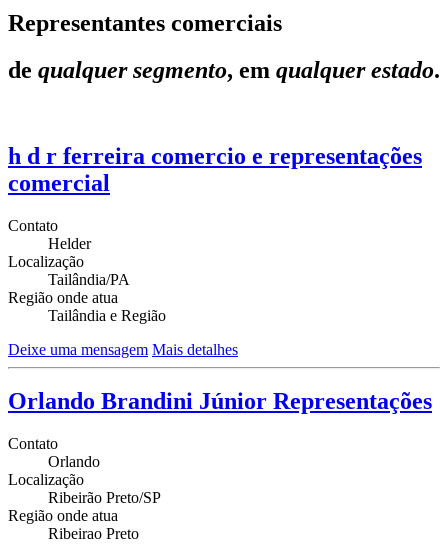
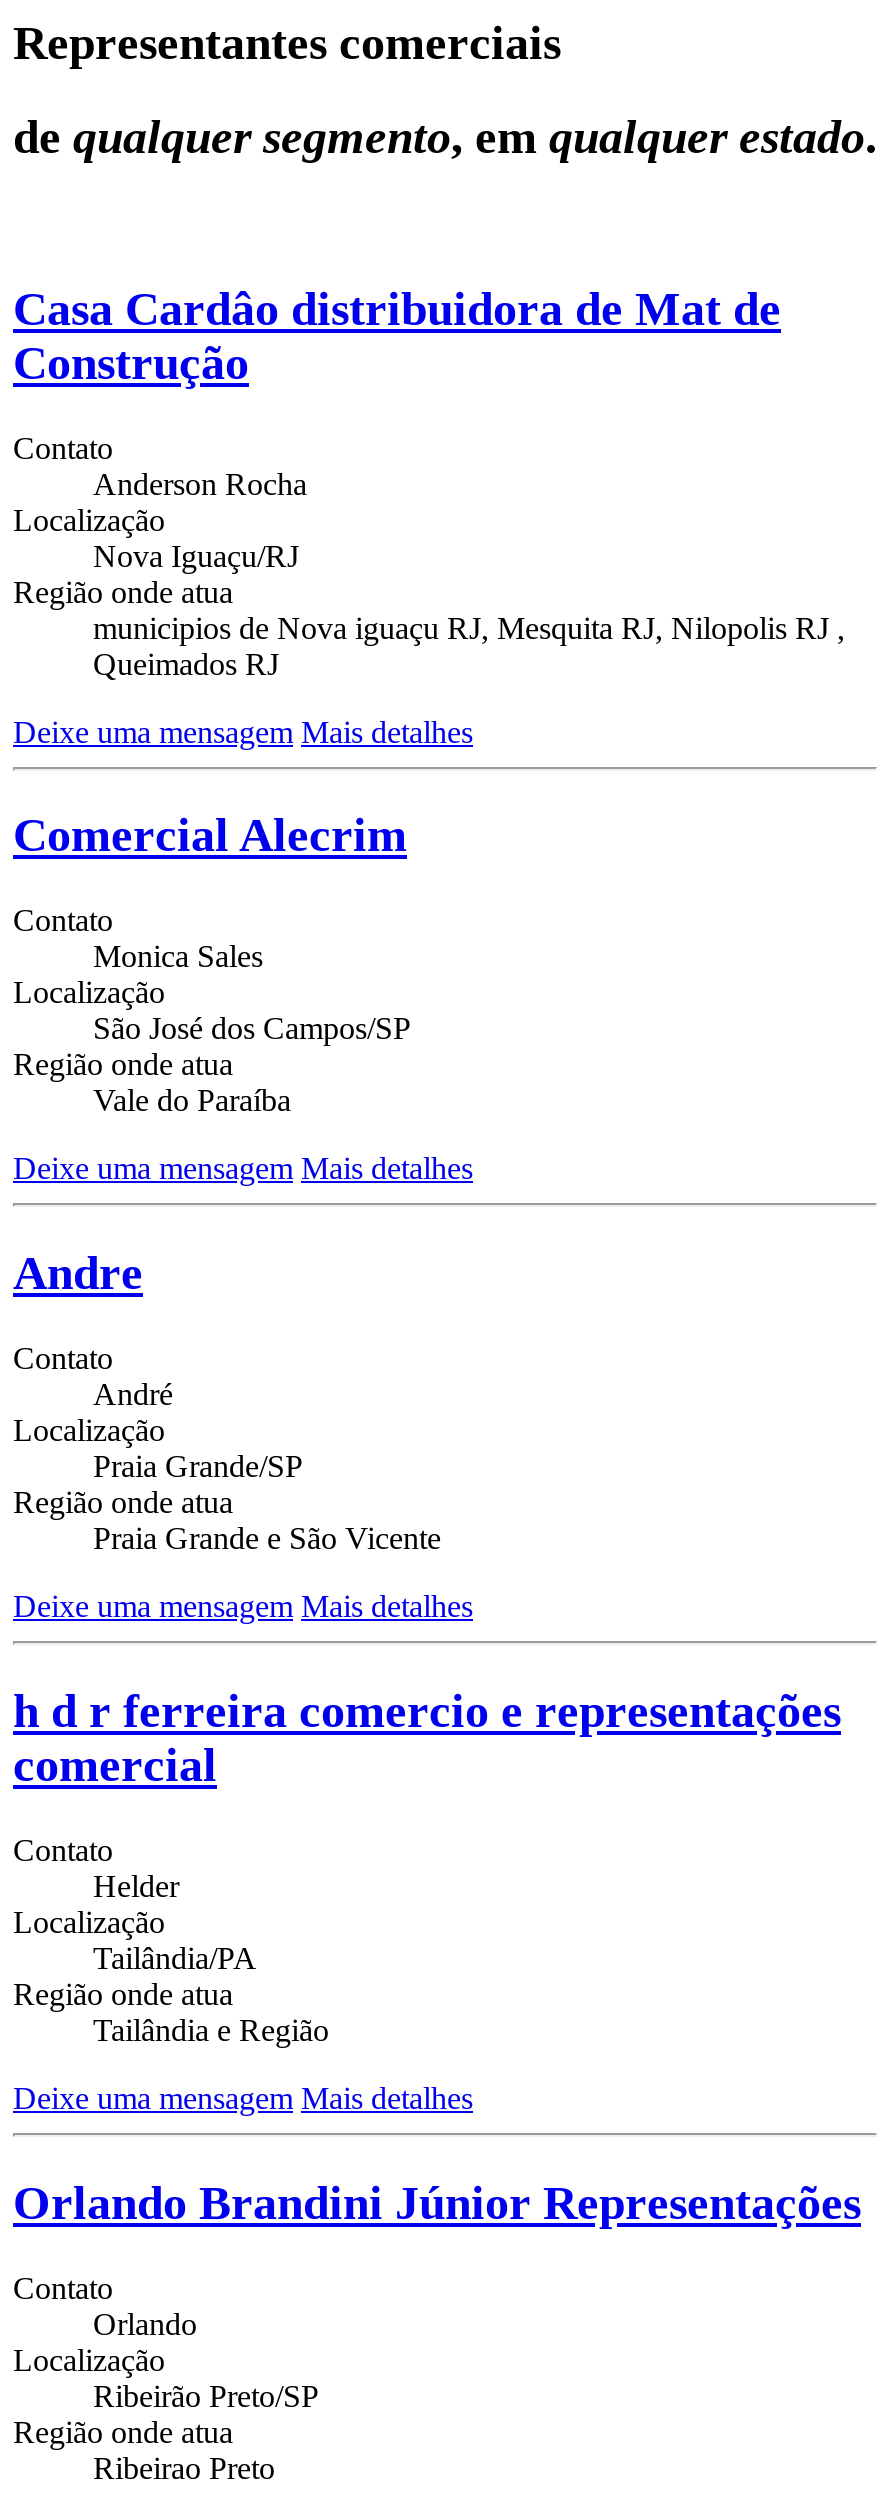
+ Casa Cardâo distribuidora de Mat de
+ Construção
+ Contato
+ Anderson Rocha
+ Localização
+ Nova Iguaçu/RJ
+ Região onde atua
+ municipios de Nova iguaçu RJ, Mesquita RJ, Nilopolis RJ ,
+ Queimados RJ
+ Deixe uma mensagem Mais detalhes
+ Comercial Alecrim
+ Contato
+ Monica Sales
+ Localização
+ São José dos Campos/SP
+ Região onde atua
+ Vale do Paraíba
+ Deixe uma mensagem Mais detalhes
+ Andre
+ Contato
+ André
+ Localização
+ Praia Grande/SP
+ Região onde atua
+ Praia Grande e São Vicente
+ Deixe uma mensagem Mais detalhes
